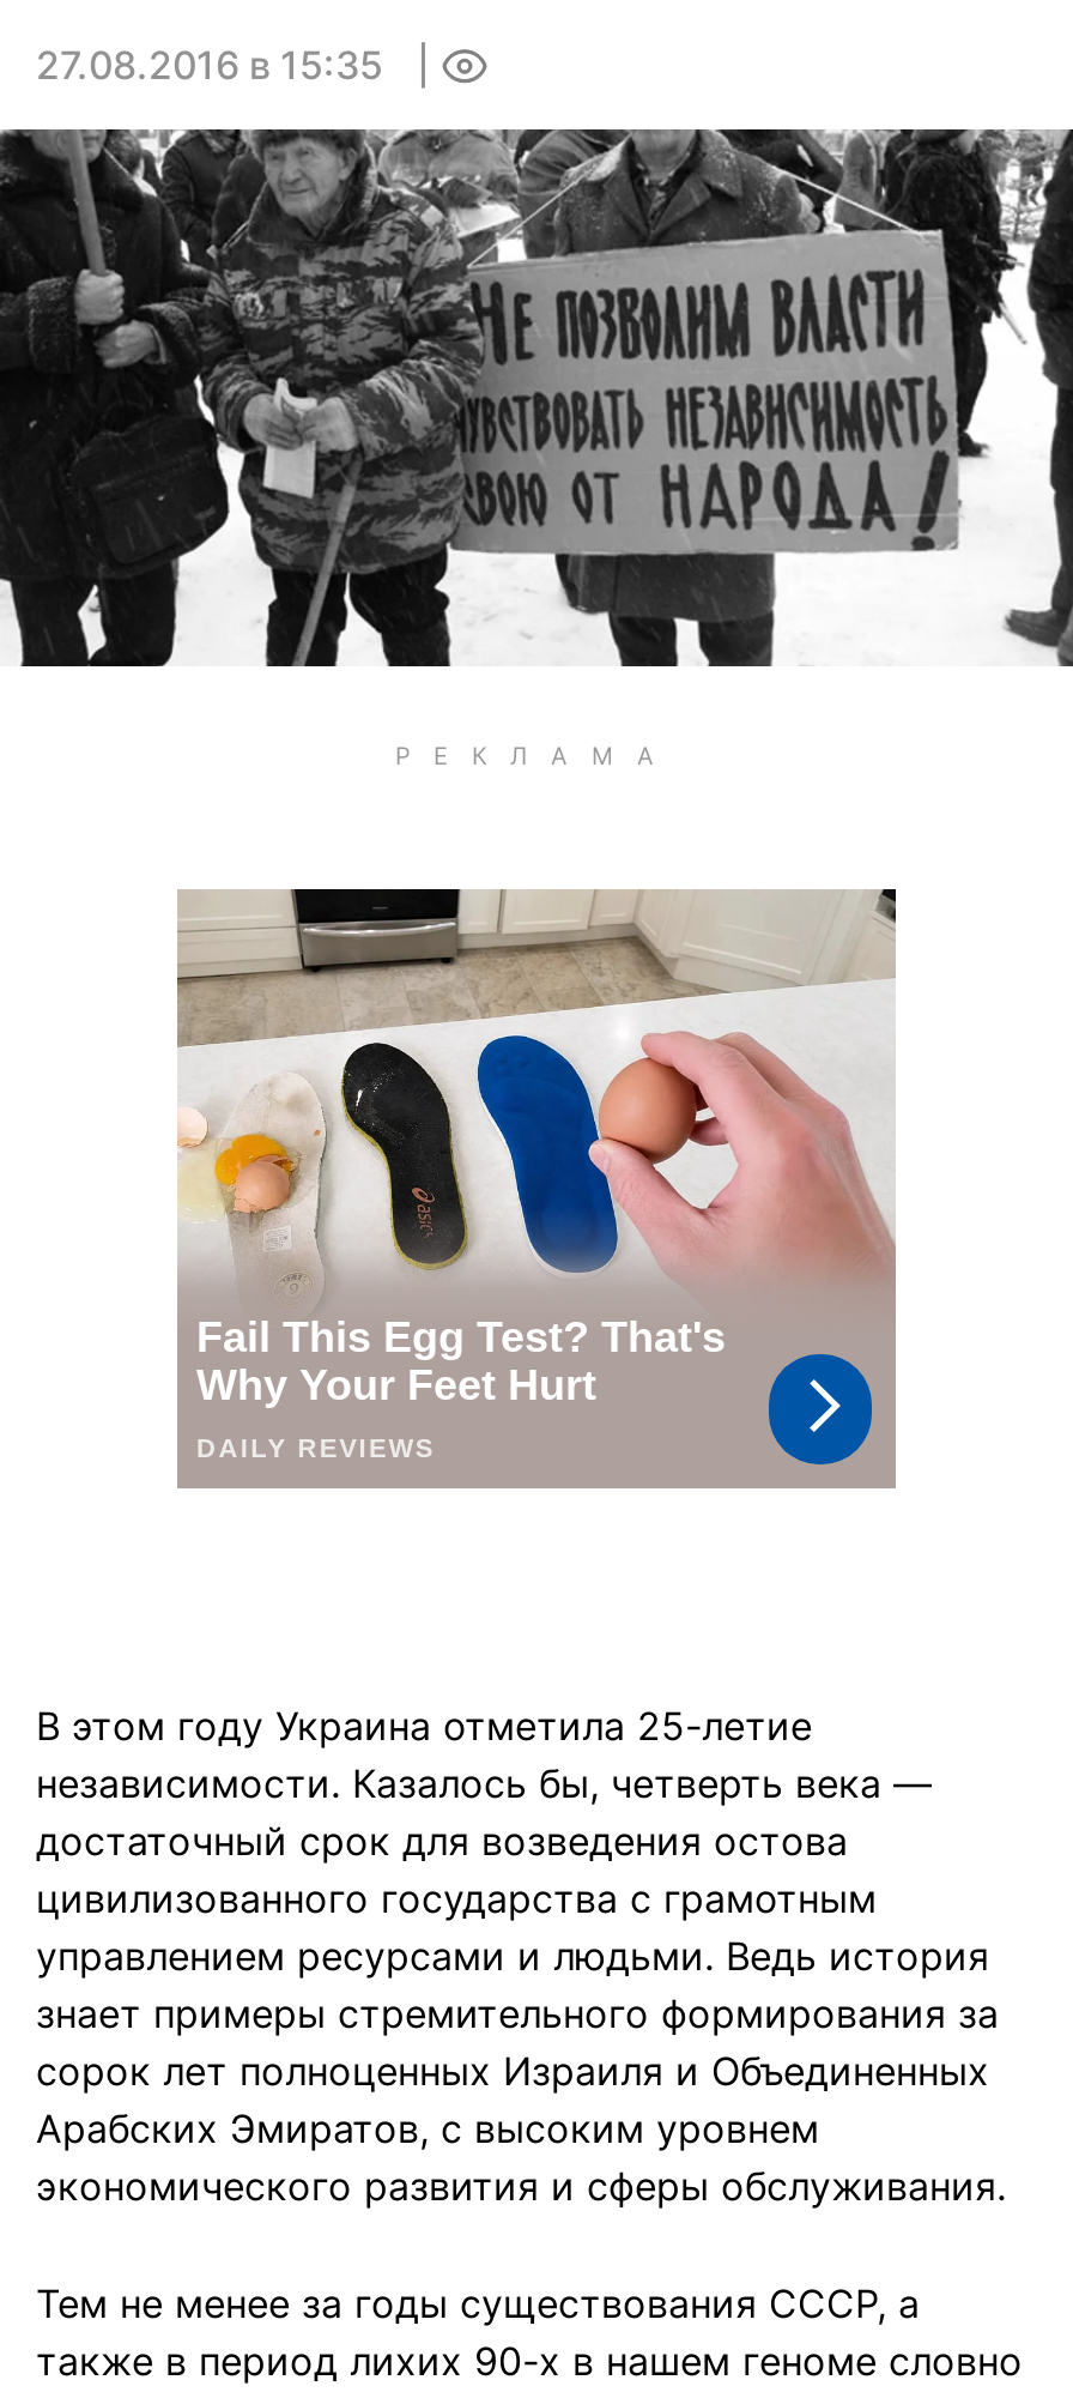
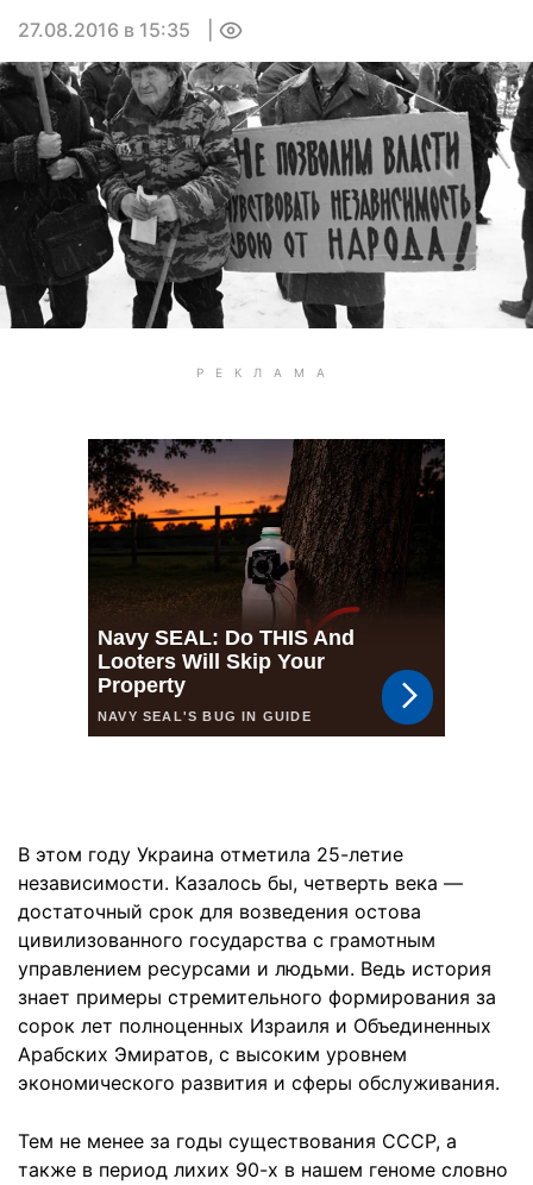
- [image]
+ [image]
